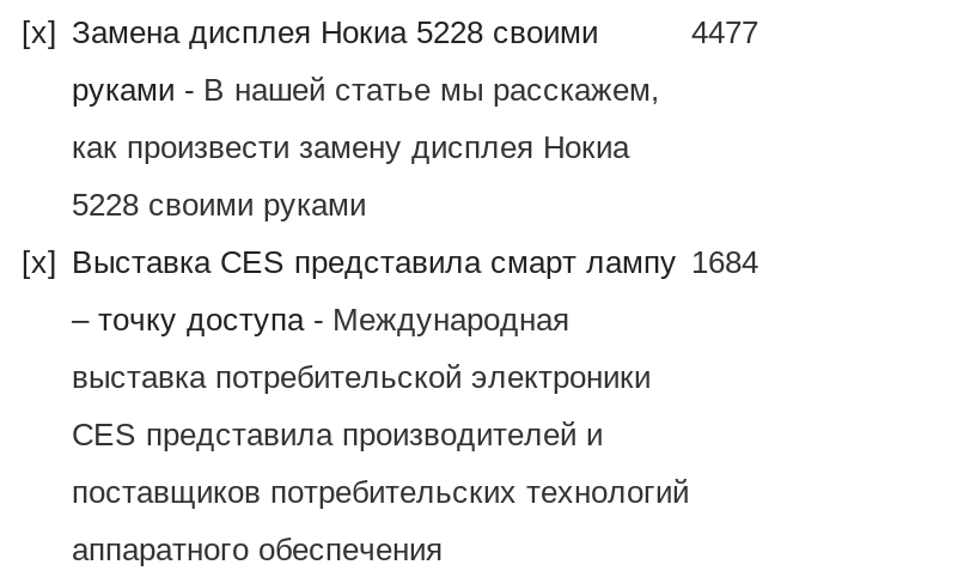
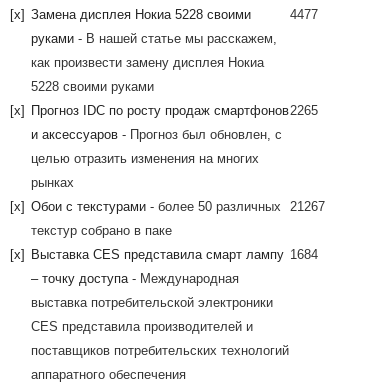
+ [x] Прогноз IDC по росту продаж смартфонов
+ и аксессуаров - Прогноз был обновлен, с
+ целью отразить изменения на многих
+ рынках

+ [x] Обои с текстурами - более 50 различных
+ текстур собрано в паке

+ 2265

+ 21267
